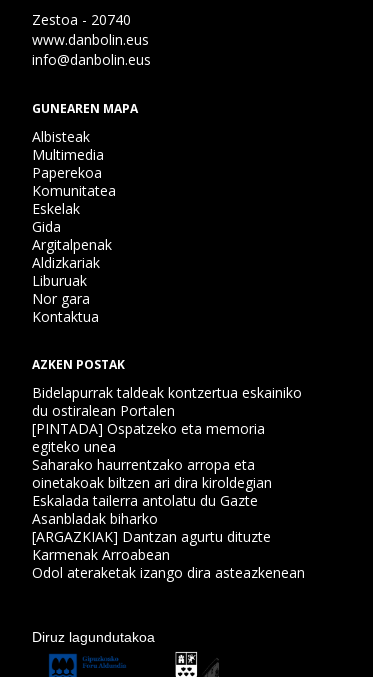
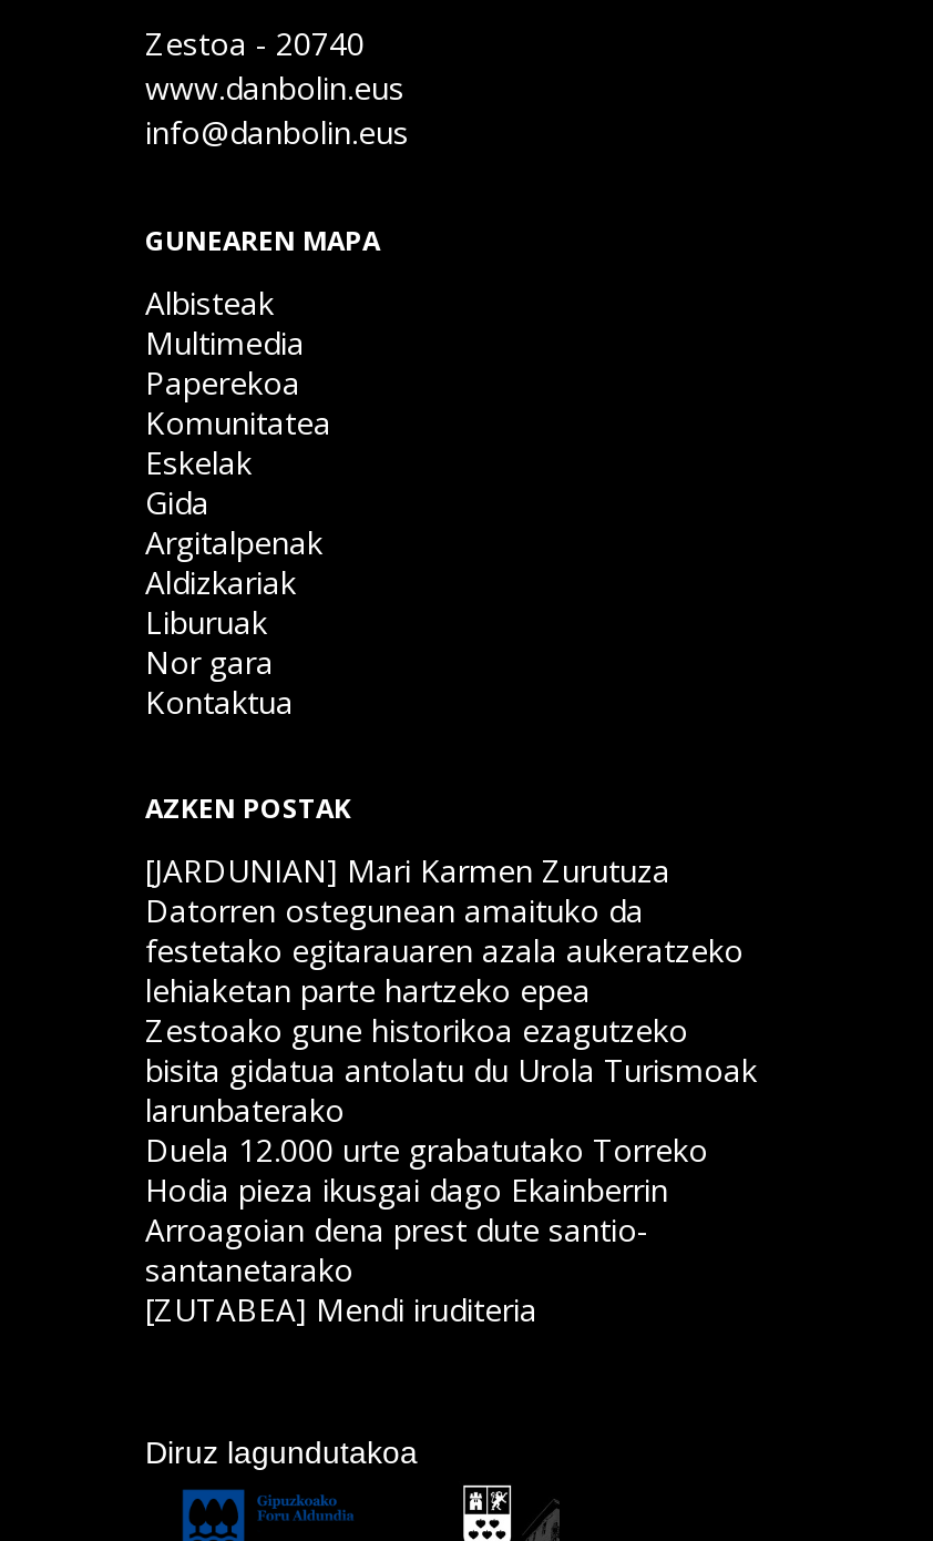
- Bidelapurrak taldeak kontzertua eskainiko
- du ostiralean Portalen
- [PINTADA] Ospatzeko eta memoria
- egiteko unea
- Saharako haurrentzako arropa eta
- oinetakoak biltzen ari dira kiroldegian
- Eskalada tailerra antolatu du Gazte
- Asanbladak biharko
- [ARGAZKIAK] Dantzan agurtu dituzte
- Karmenak Arroabean
- Odol ateraketak izango dira asteazkenean
+ [JARDUNIAN] Mari Karmen Zurutuza
+ Datorren ostegunean amaituko da
+ festetako egitarauaren azala aukeratzeko
+ lehiaketan parte hartzeko epea
+ Zestoako gune historikoa ezagutzeko
+ bisita gidatua antolatu du Urola Turismoak
+ larunbaterako
+ Duela 12.000 urte grabatutako Torreko
+ Hodia pieza ikusgai dago Ekainberrin
+ Arroagoian dena prest dute santio-
+ santanetarako
+ [ZUTABEA] Mendi iruditeria
